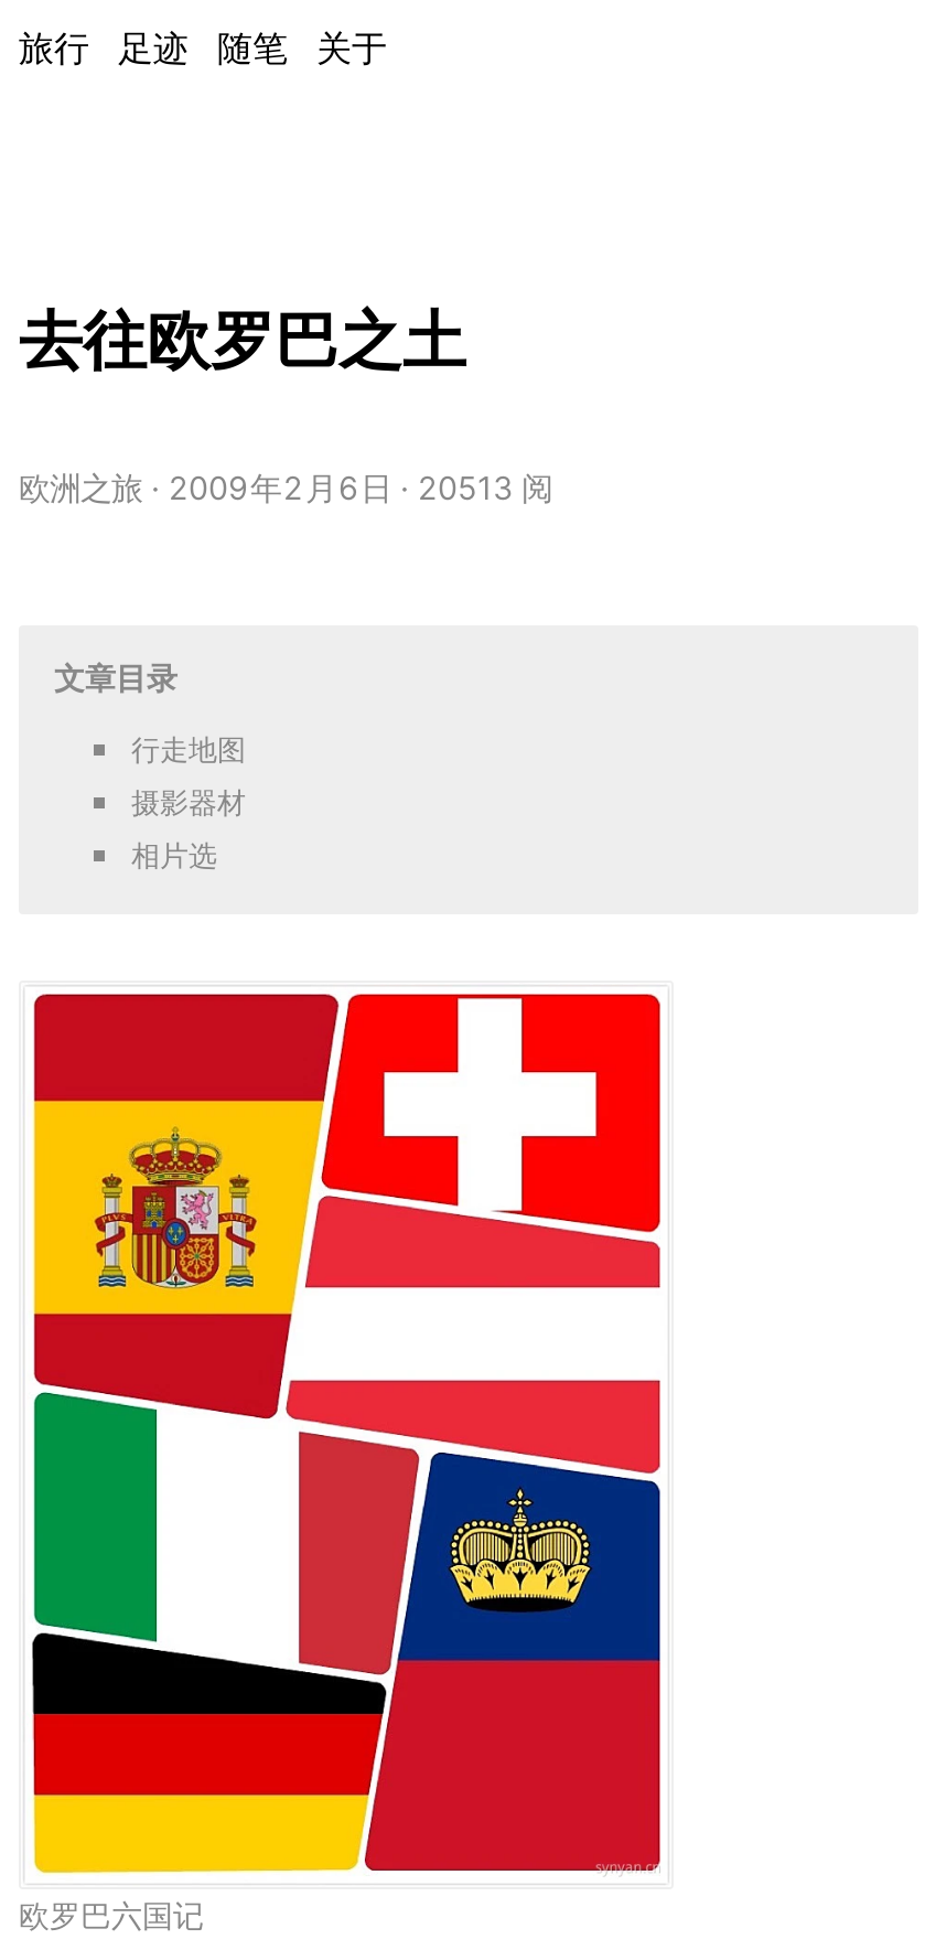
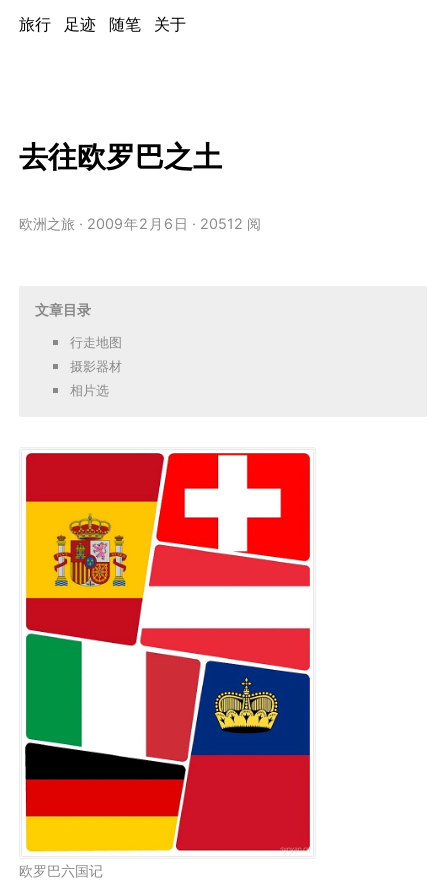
- 欧洲之旅 2009年2月6日 20513 阅
+ 欧洲之旅 2009年2月6日 20512 阅
